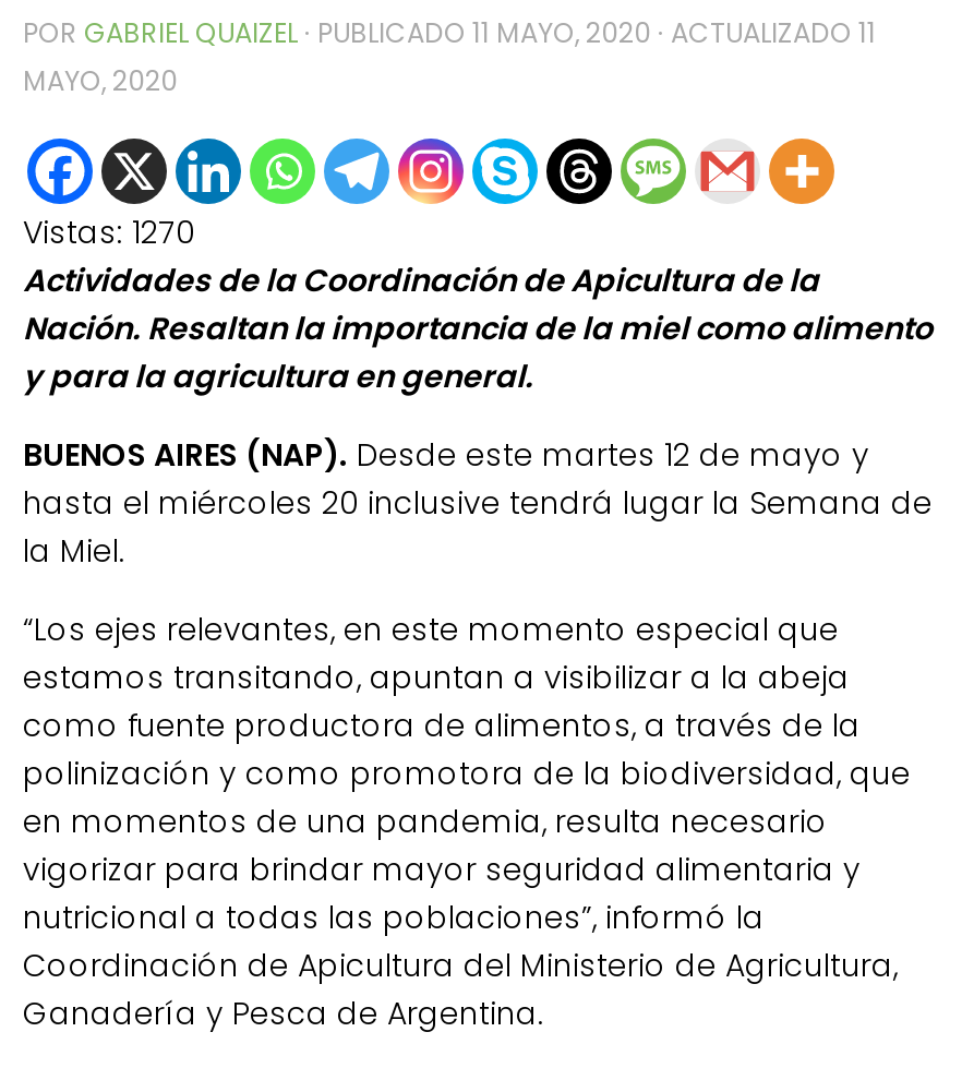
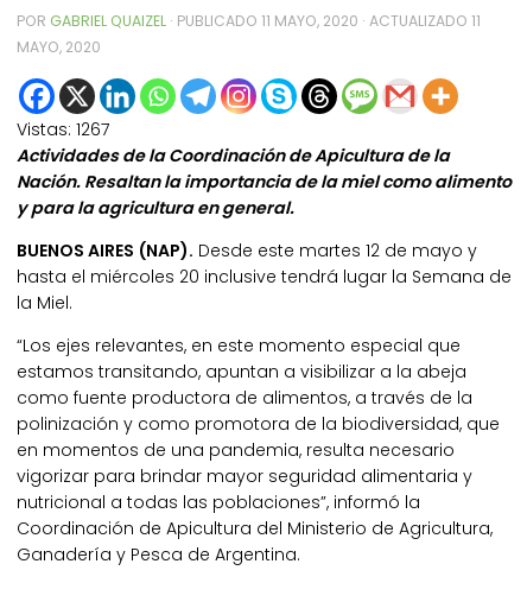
- Vistas: 1270
+ Vistas: 1267
